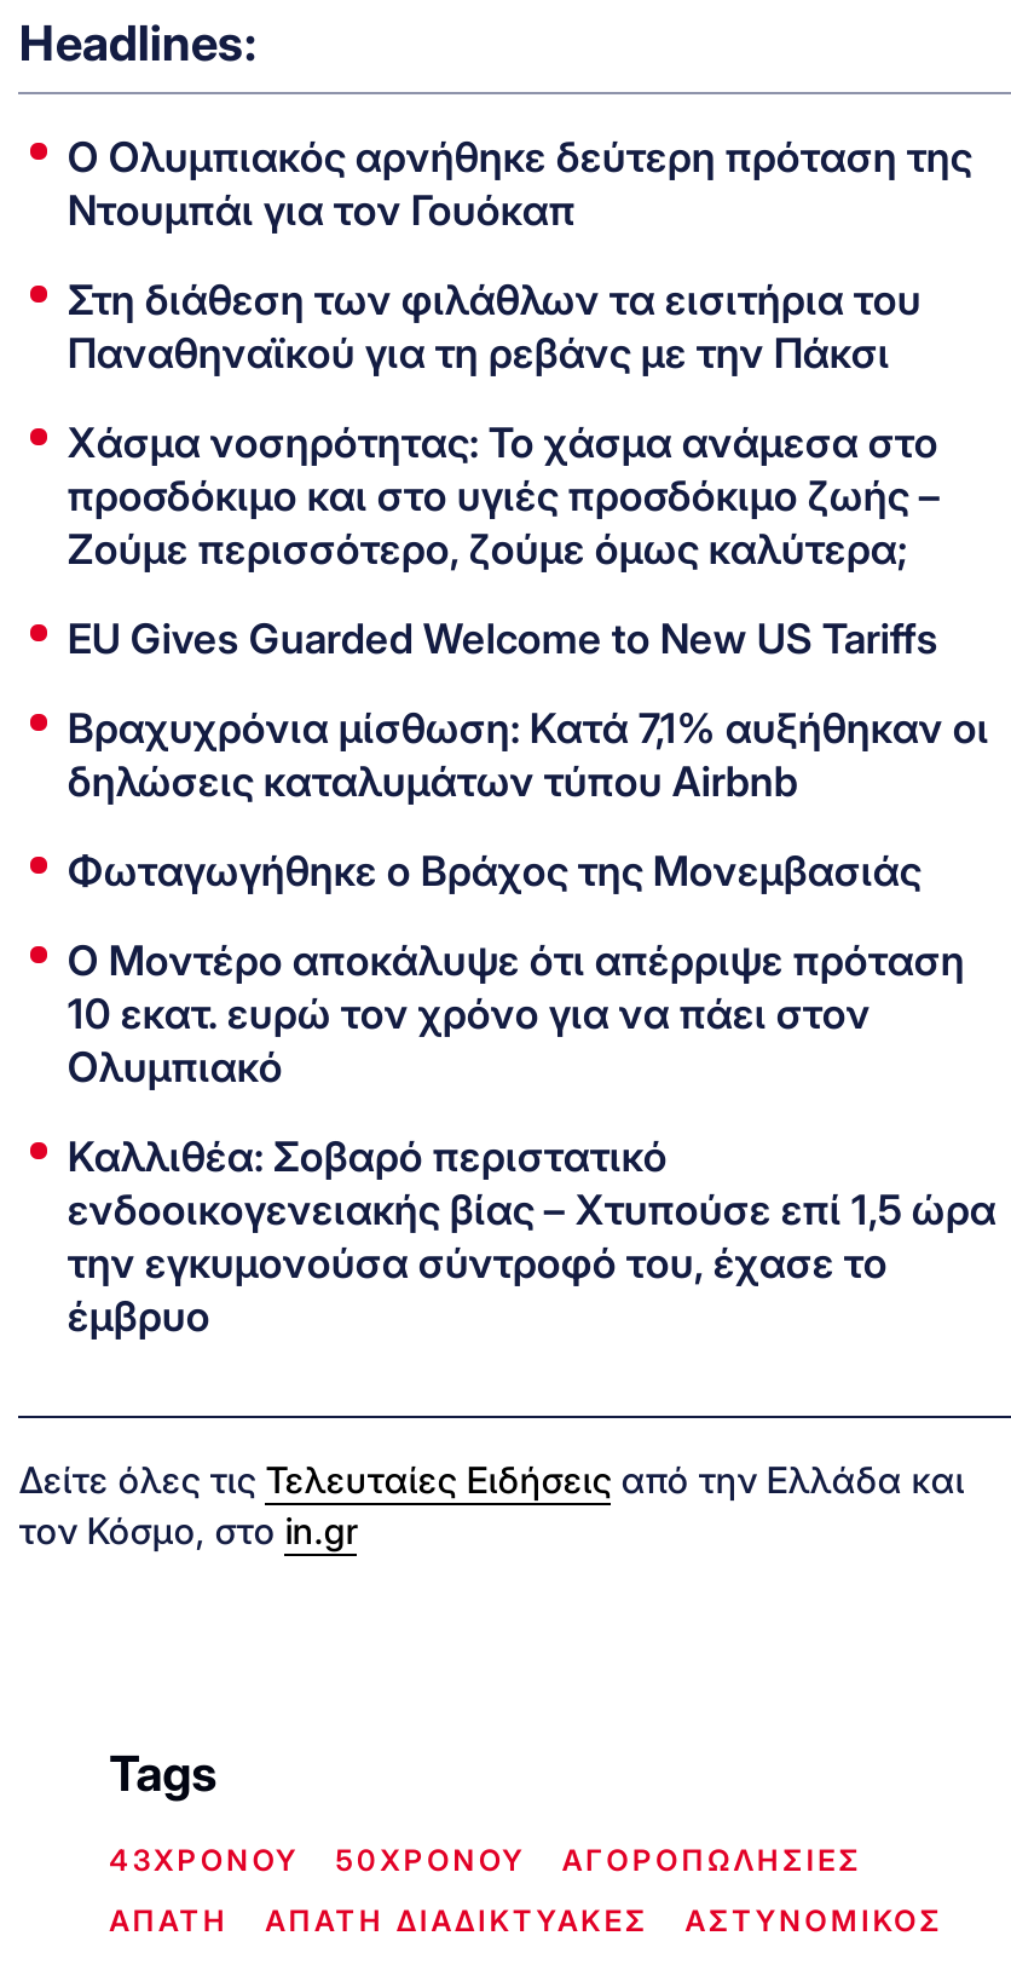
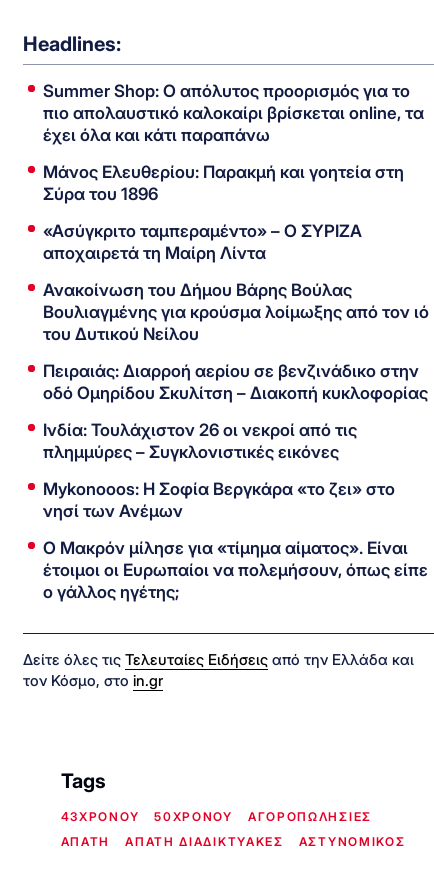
- Ο Ολυμπιακός αρνήθηκε δεύτερη πρόταση της
- Ντουμπάι για τον Γουόκαπ
+ Summer Shop: Ο απόλυτος προορισμός για το
+ πιο απολαυστικό καλοκαίρι βρίσκεται online, τα
+ έχει όλα και κάτι παραπάνω

- Στη διάθεση των φιλάθλων τα εισιτήρια του
- Παναθηναϊκού για τη ρεβάνς με την Πάκσι
+ Μάνος Ελευθερίου: Παρακμή και γοητεία στη
+ Σύρα του 1896

- Χάσμα νοσηρότητας: Το χάσμα ανάμεσα στο
- προσδόκιμο και στο υγιές προσδόκιμο ζωής –
- Ζούμε περισσότερο, ζούμε όμως καλύτερα;
+ «Ασύγκριτο ταμπεραμέντο» – Ο ΣΥΡΙΖΑ
+ αποχαιρετά τη Μαίρη Λίντα

- EU Gives Guarded Welcome to New US Tariffs
+ Ανακοίνωση του Δήμου Βάρης Βούλας
+ Βουλιαγμένης για κρούσμα λοίμωξης από τον ιό
+ του Δυτικού Νείλου

- Βραχυχρόνια μίσθωση: Κατά 7,1% αυξήθηκαν οι
- δηλώσεις καταλυμάτων τύπου Airbnb
+ Πειραιάς: Διαρροή αερίου σε βενζινάδικο στην
+ οδό Ομηρίδου Σκυλίτση – Διακοπή κυκλοφορίας

- Φωταγωγήθηκε ο Βράχος της Μονεμβασιάς
+ Ινδία: Τουλάχιστον 26 οι νεκροί από τις
+ πλημμύρες – Συγκλονιστικές εικόνες

- Ο Μοντέρο αποκάλυψε ότι απέρριψε πρόταση
- 10 εκατ. ευρώ τον χρόνο για να πάει στον
- Ολυμπιακό
+ Mykonooos: Η Σοφία Βεργκάρα «το ζει» στο
+ νησί των Ανέμων

- Καλλιθέα: Σοβαρό περιστατικό
- ενδοοικογενειακής βίας – Χτυπούσε επί 1,5 ώρα
- την εγκυμονούσα σύντροφό του, έχασε το
- έμβρυο
+ Ο Μακρόν μίλησε για «τίμημα αίματος». Είναι
+ έτοιμοι οι Ευρωπαίοι να πολεμήσουν, όπως είπε
+ ο γάλλος ηγέτης;
